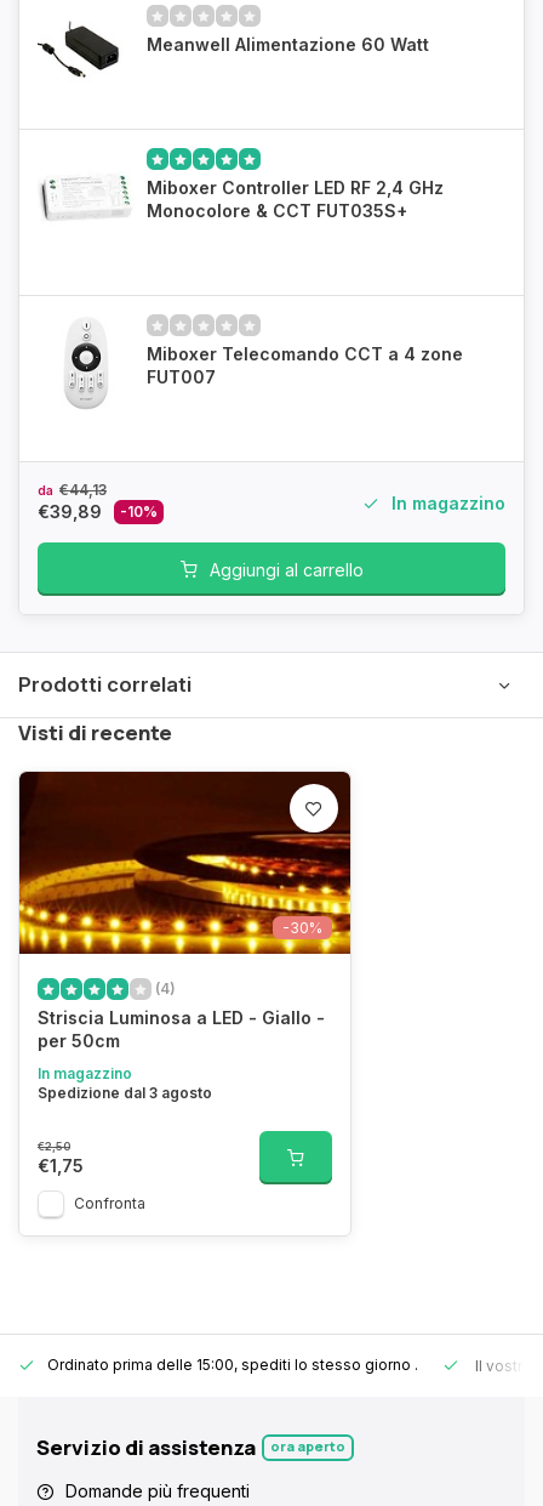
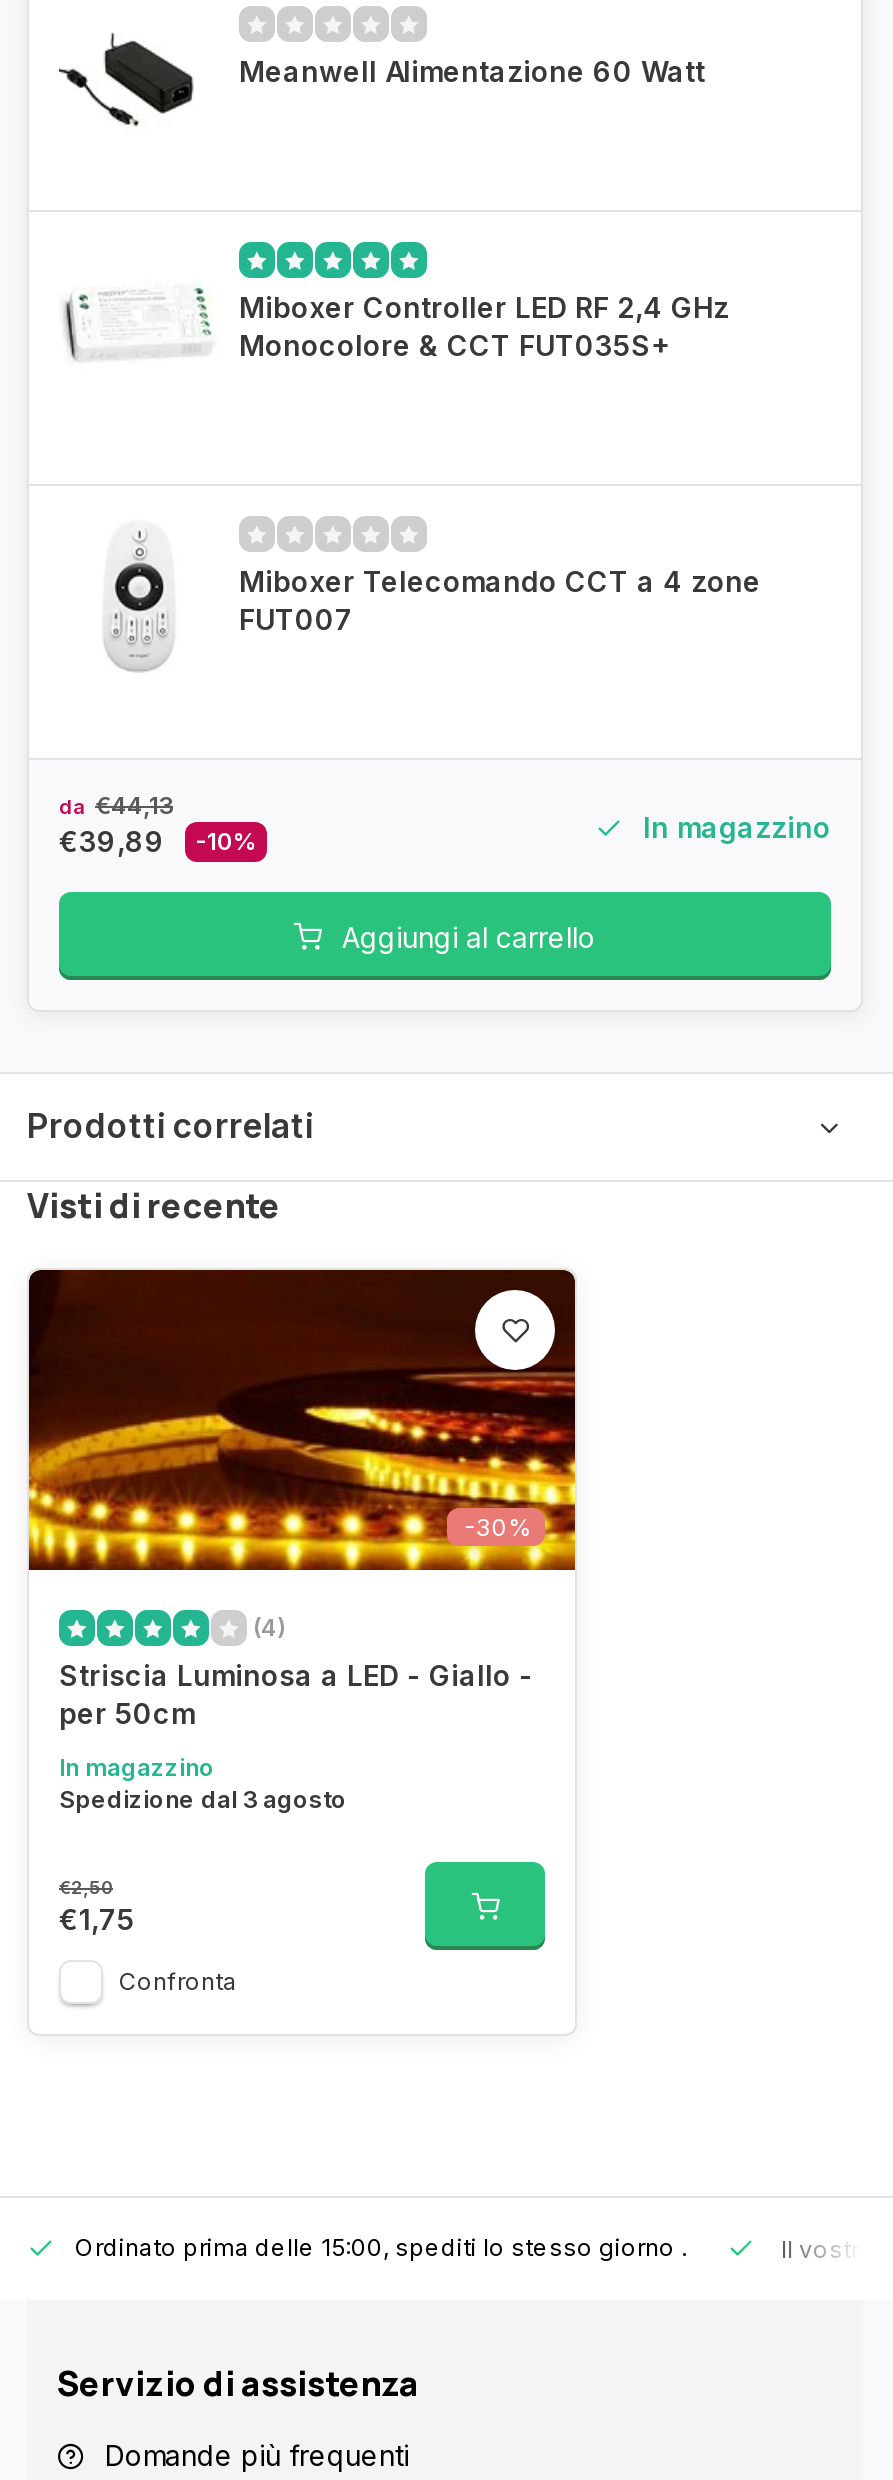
- ora aperto
